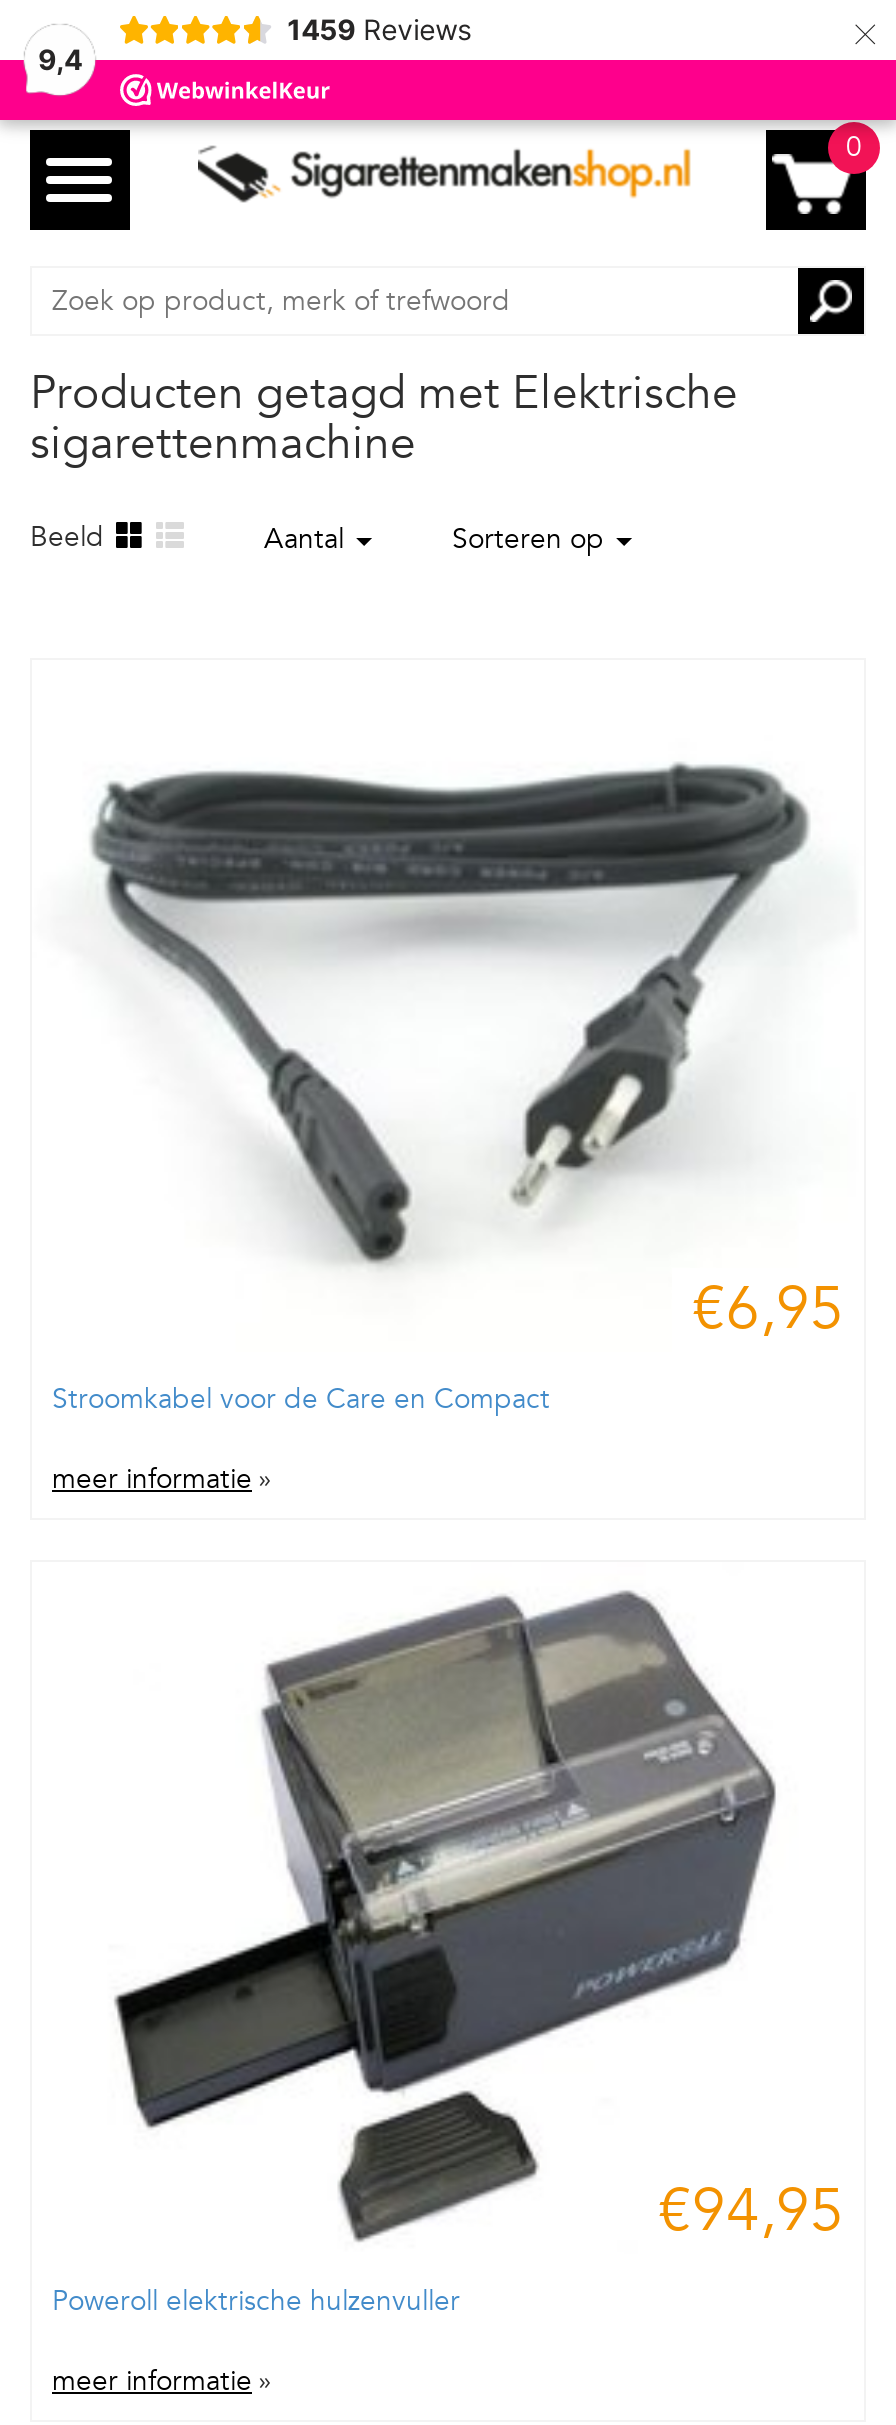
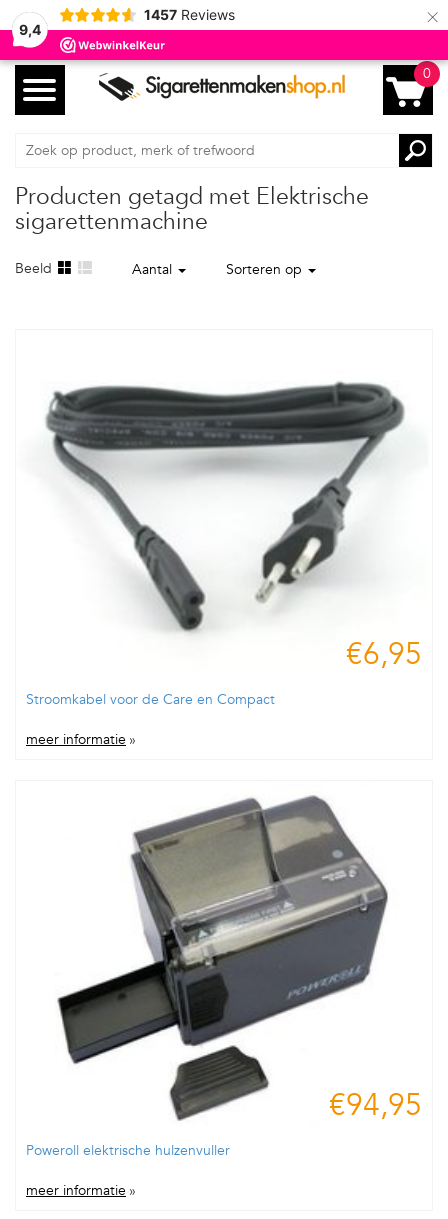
- 1459 Reviews
+ 1457 Reviews
